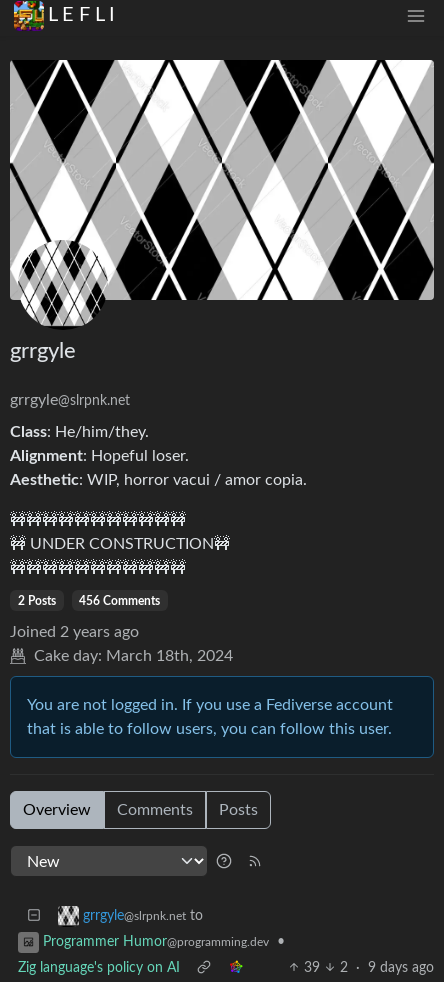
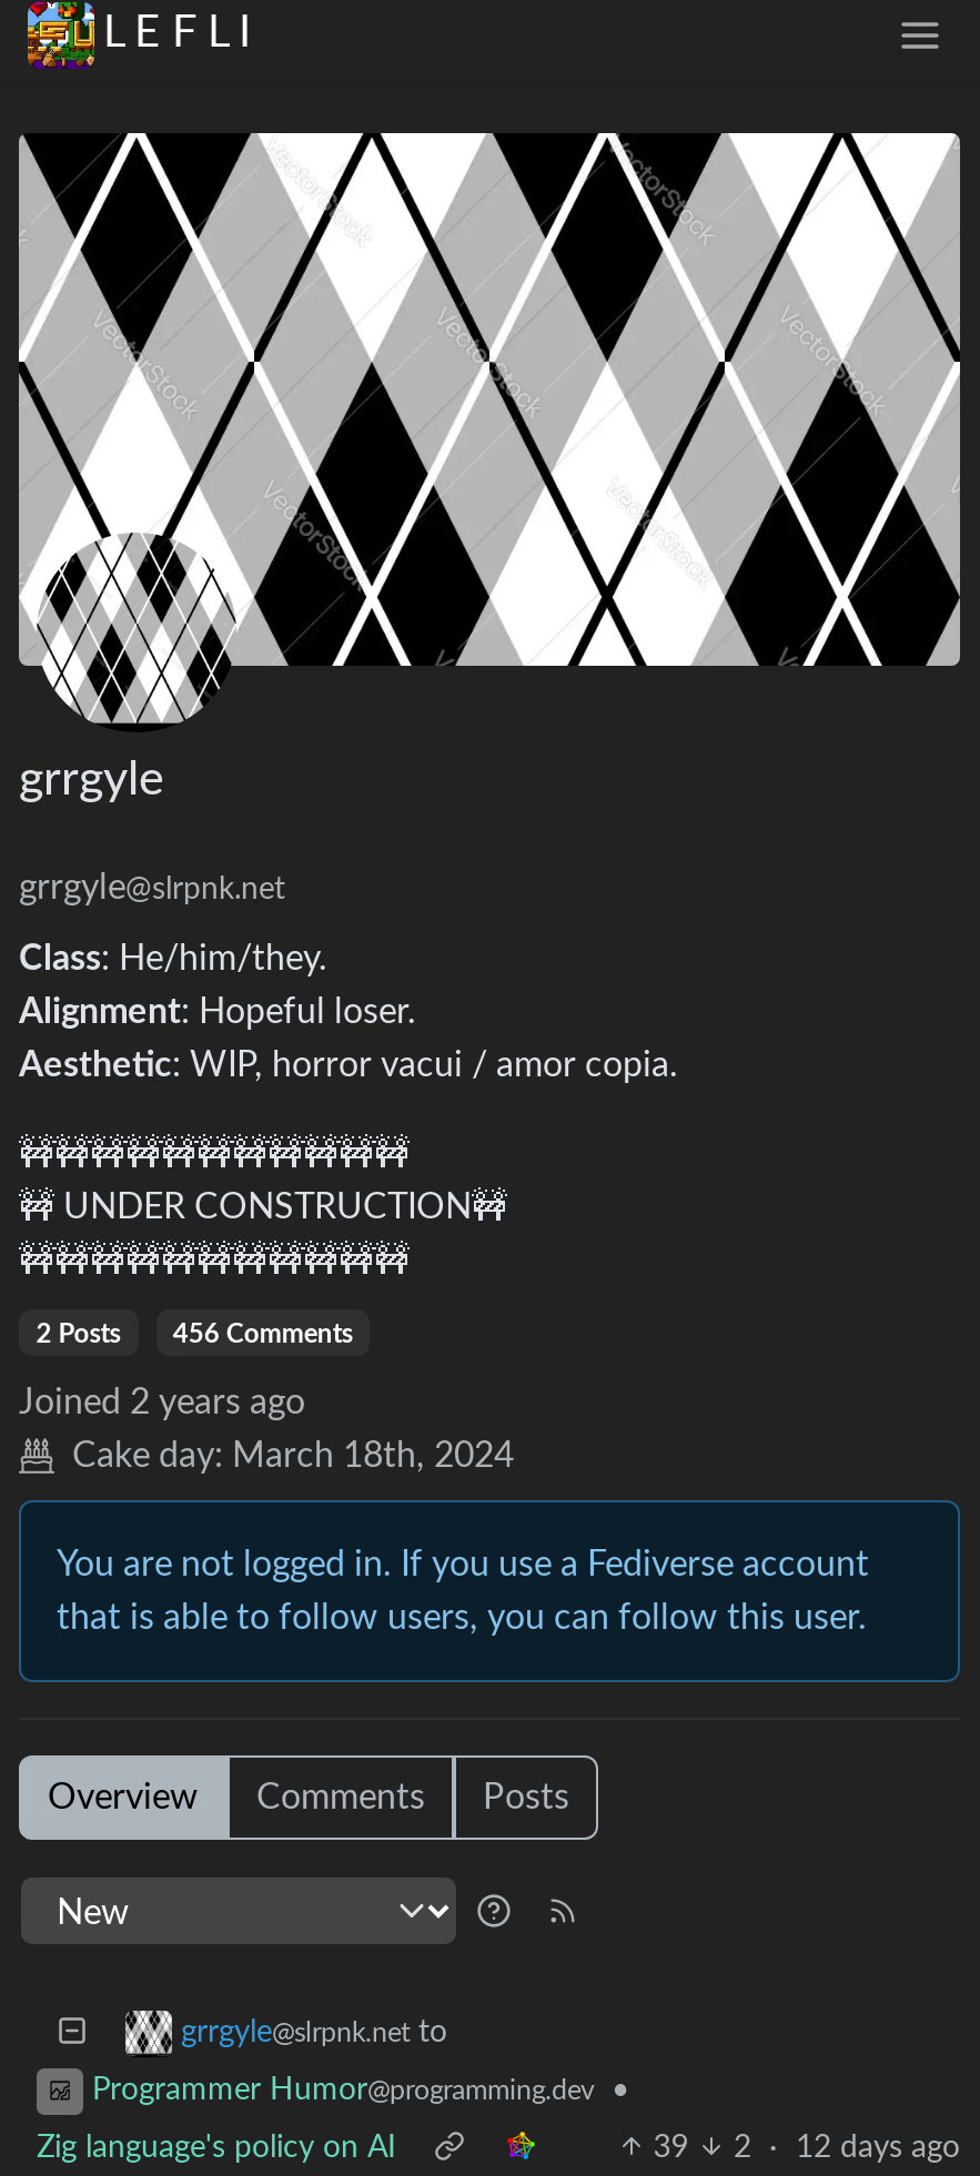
- 39 2 · 9 days ago
+ 39 2 · 12 days ago
